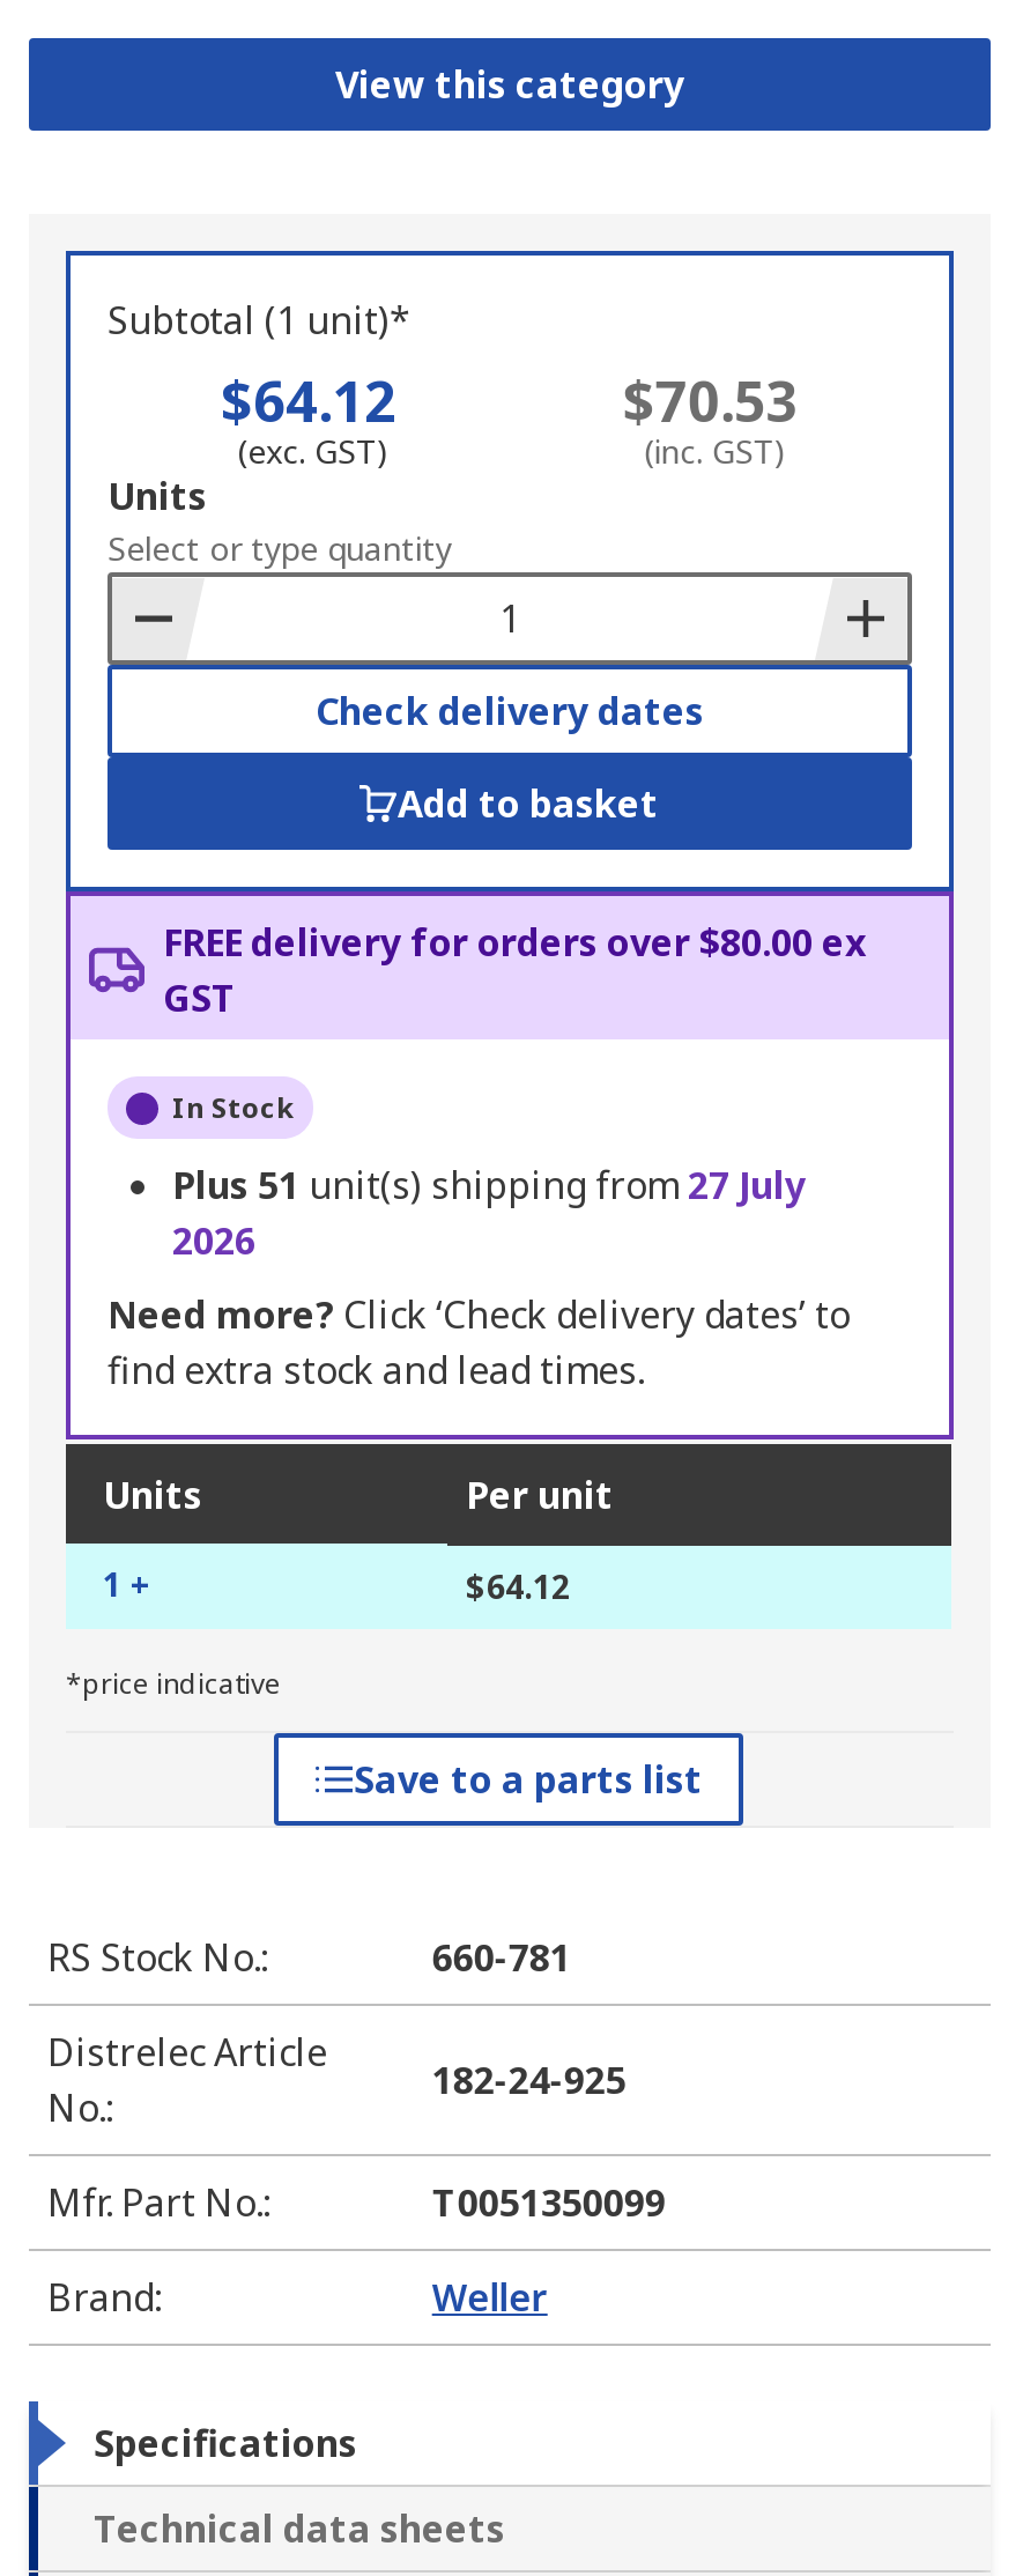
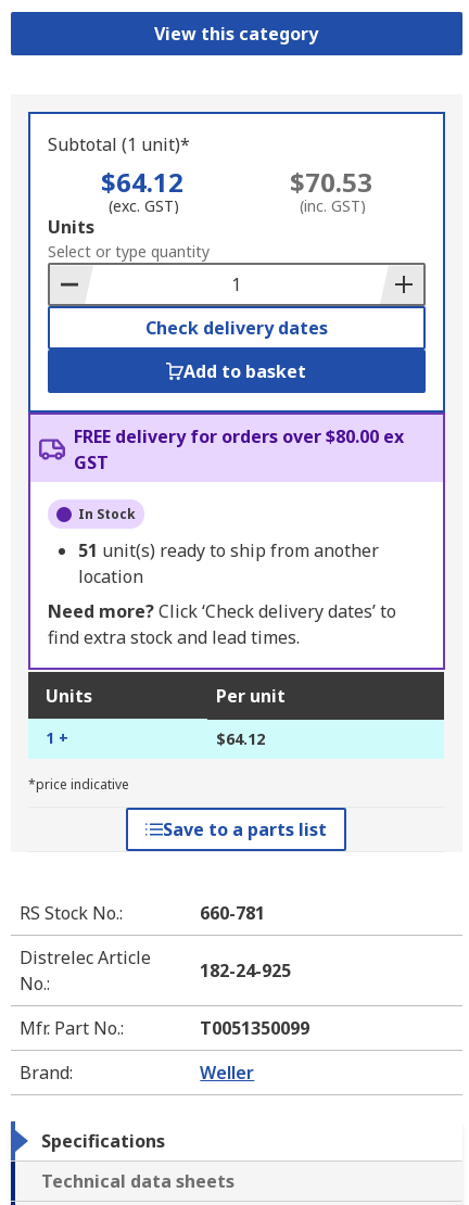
- Plus 51 unit(s) shipping from 27 July
- 2026
+ 51 unit(s) ready to ship from another
+ location
